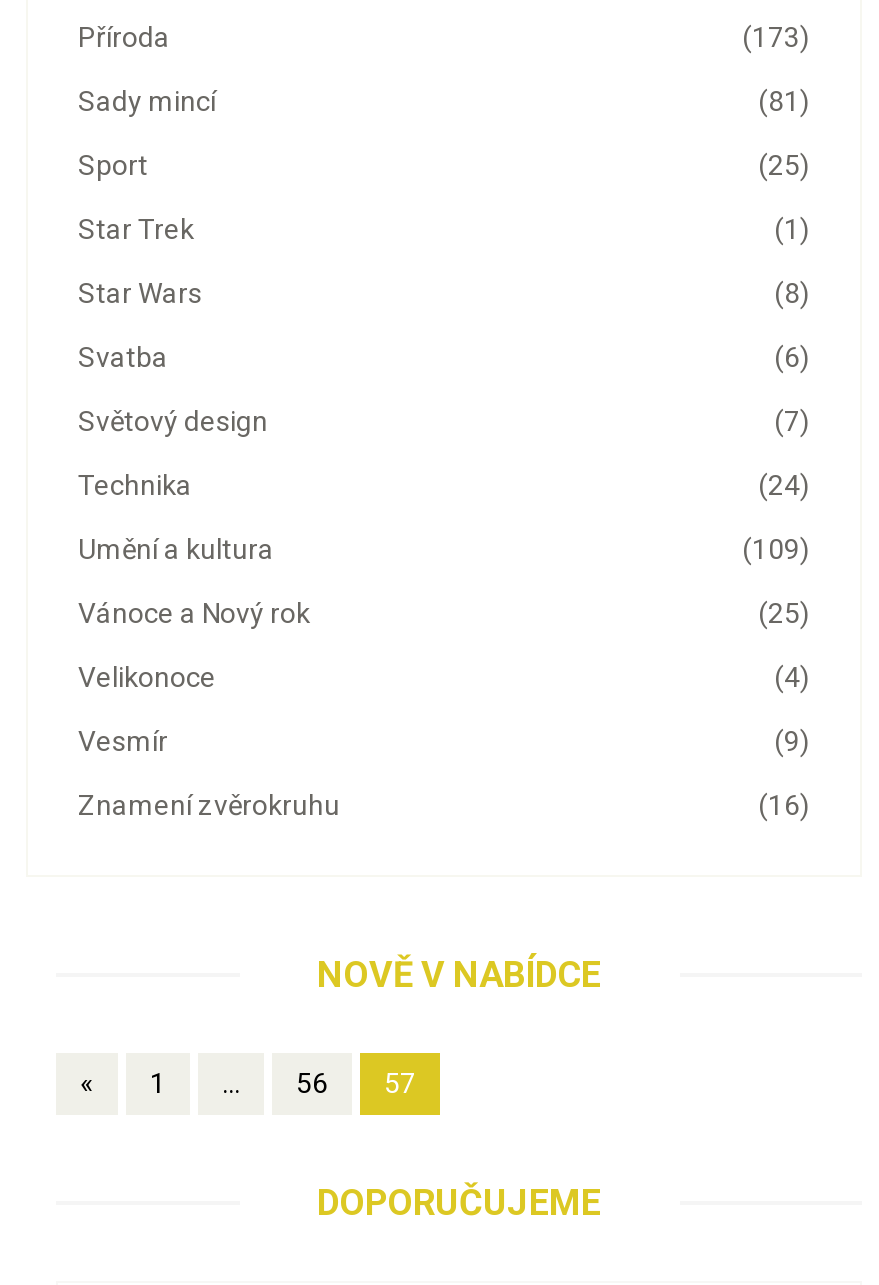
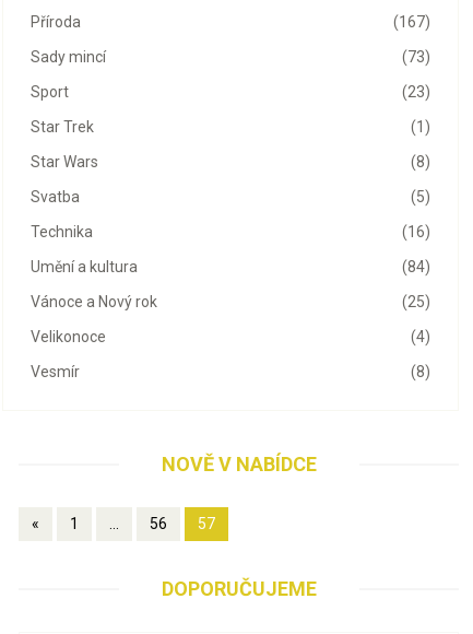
- (173)
+ (167)

- (81)
+ (73)

- (25)
+ (23)

- (6)
+ (5)

- (7)
- Světový design
- (24)
+ (16)

- (109)
+ (84)

- (9)
+ (8)

- (16)
- Znamení zvěrokruhu
